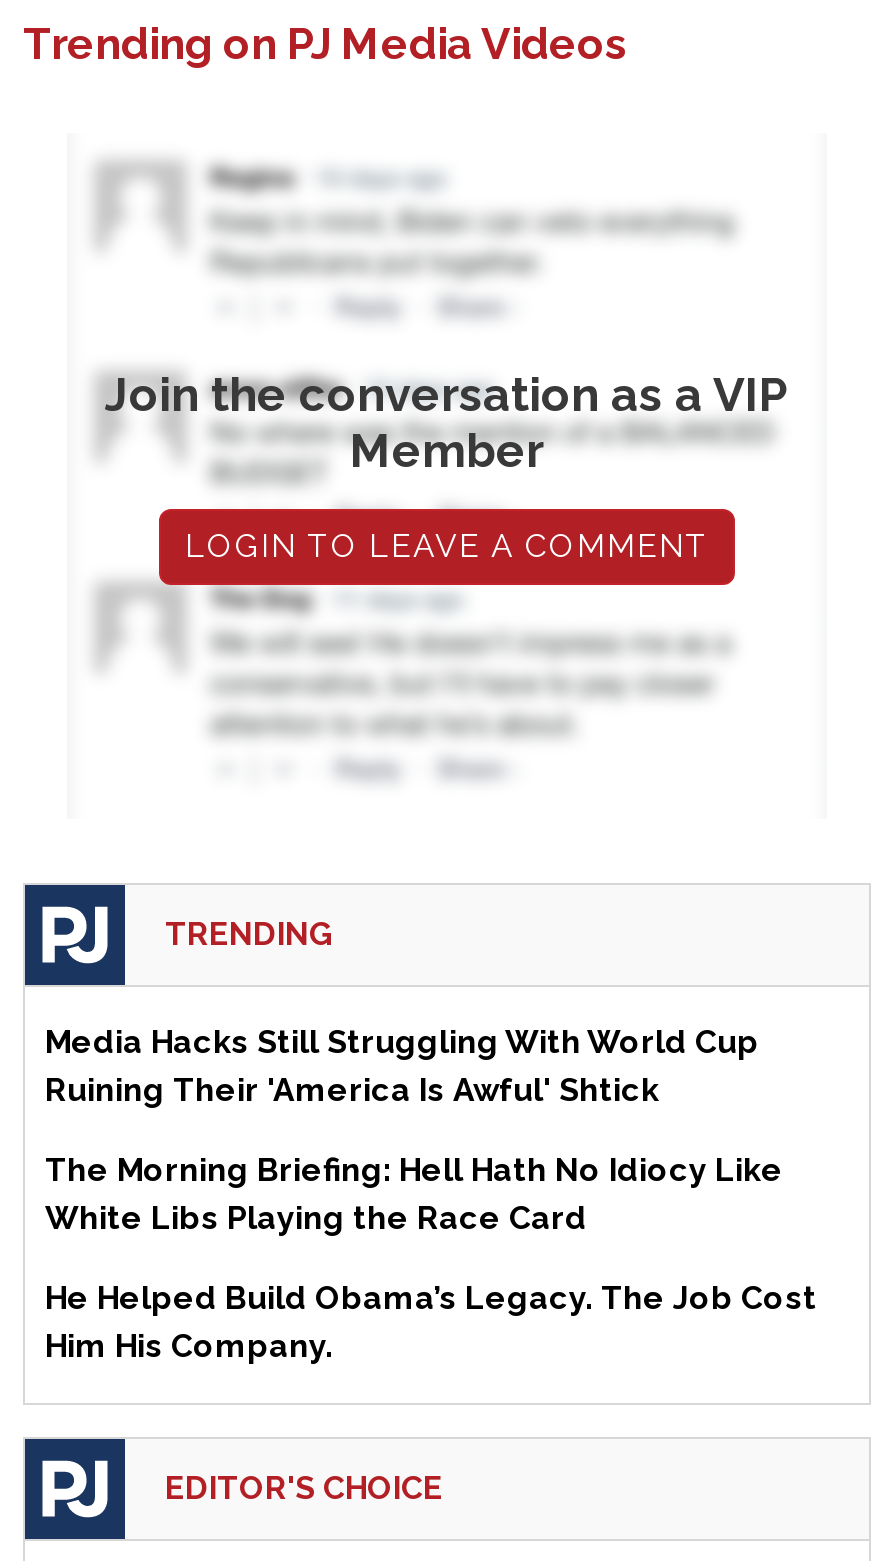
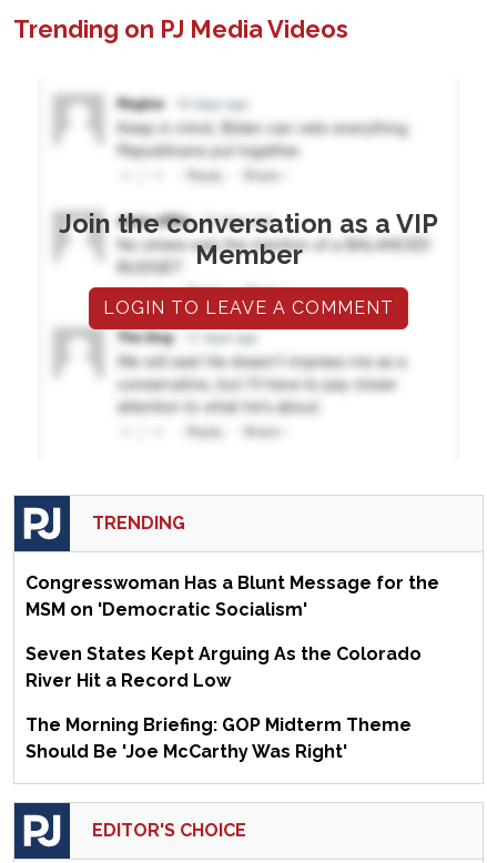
- Media Hacks Still Struggling With World Cup
- Ruining Their 'America Is Awful' Shtick
+ Congresswoman Has a Blunt Message for the
+ MSM on 'Democratic Socialism'

- The Morning Briefing: Hell Hath No Idiocy Like
- White Libs Playing the Race Card
+ Seven States Kept Arguing As the Colorado
+ River Hit a Record Low

- He Helped Build Obama’s Legacy. The Job Cost
- Him His Company.
+ The Morning Briefing: GOP Midterm Theme
+ Should Be 'Joe McCarthy Was Right'
